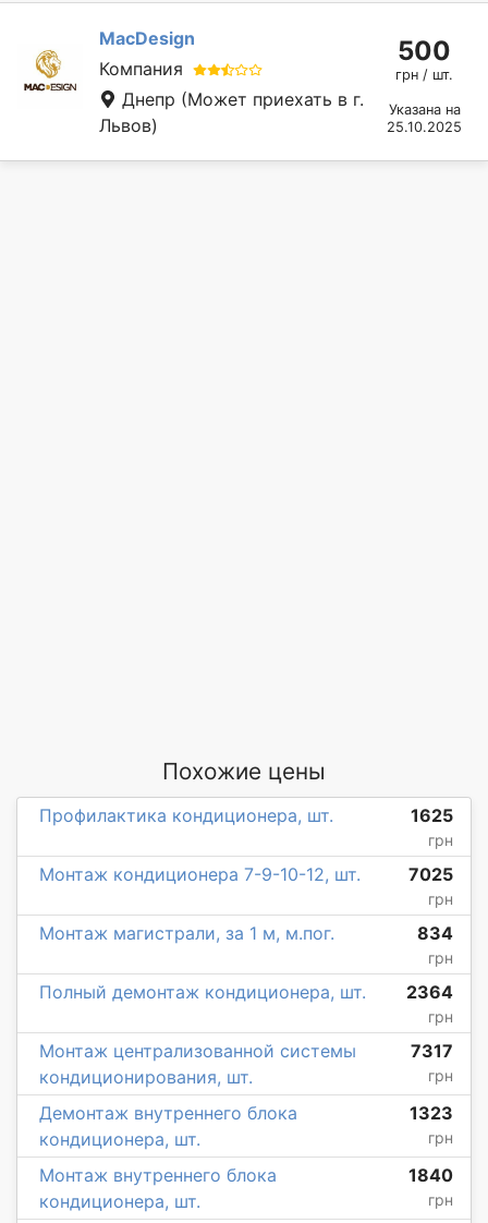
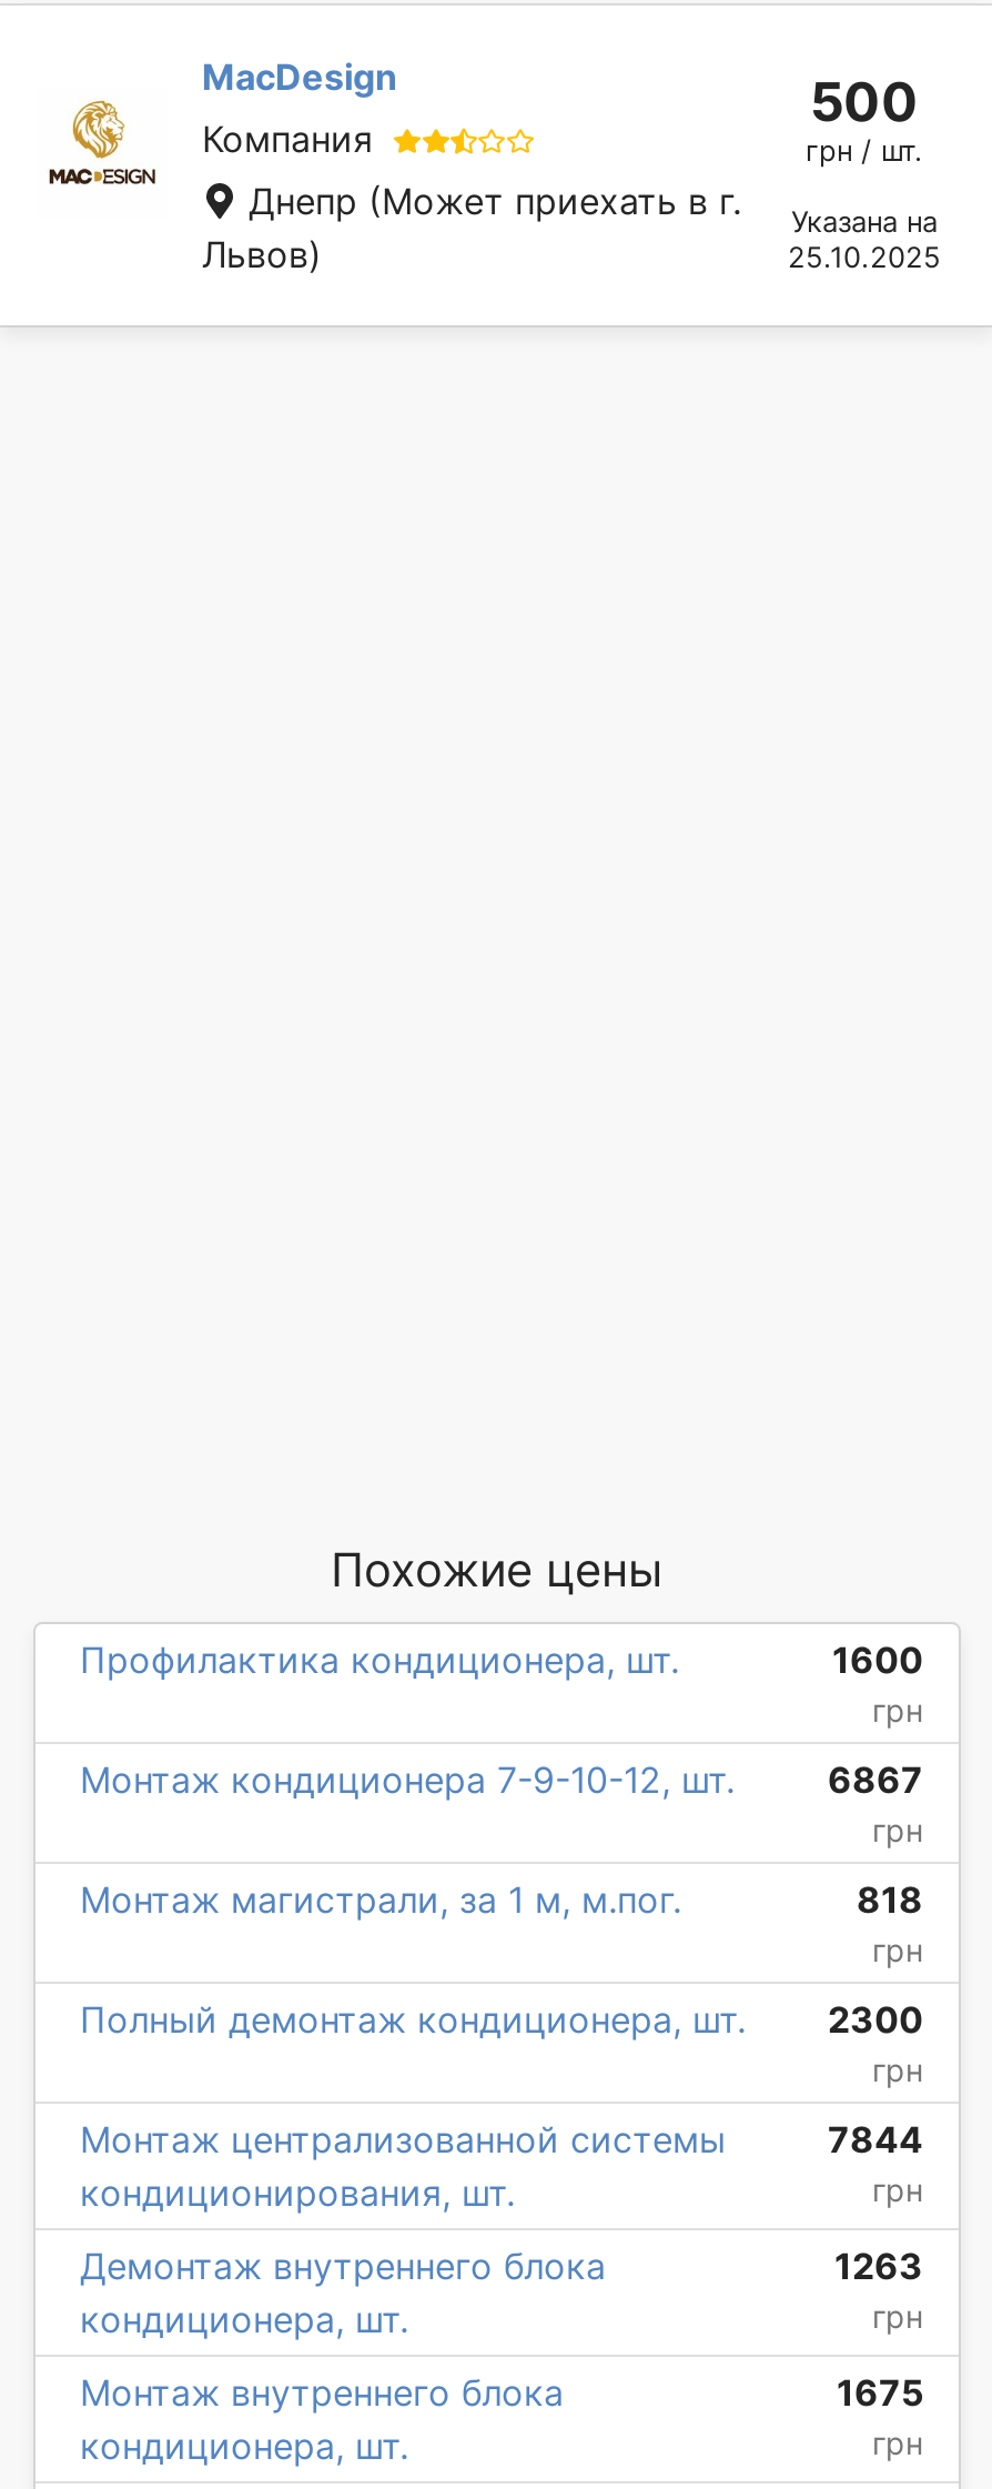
- 1625
+ 1600

- 7025
+ 6867

- 834
+ 818

- Полный демонтаж кондиционера, шт. 2364
+ Полный демонтаж кондиционера, шт. 2300

- 7317
+ 7844

- 1323
+ 1263

- 1840
+ 1675
